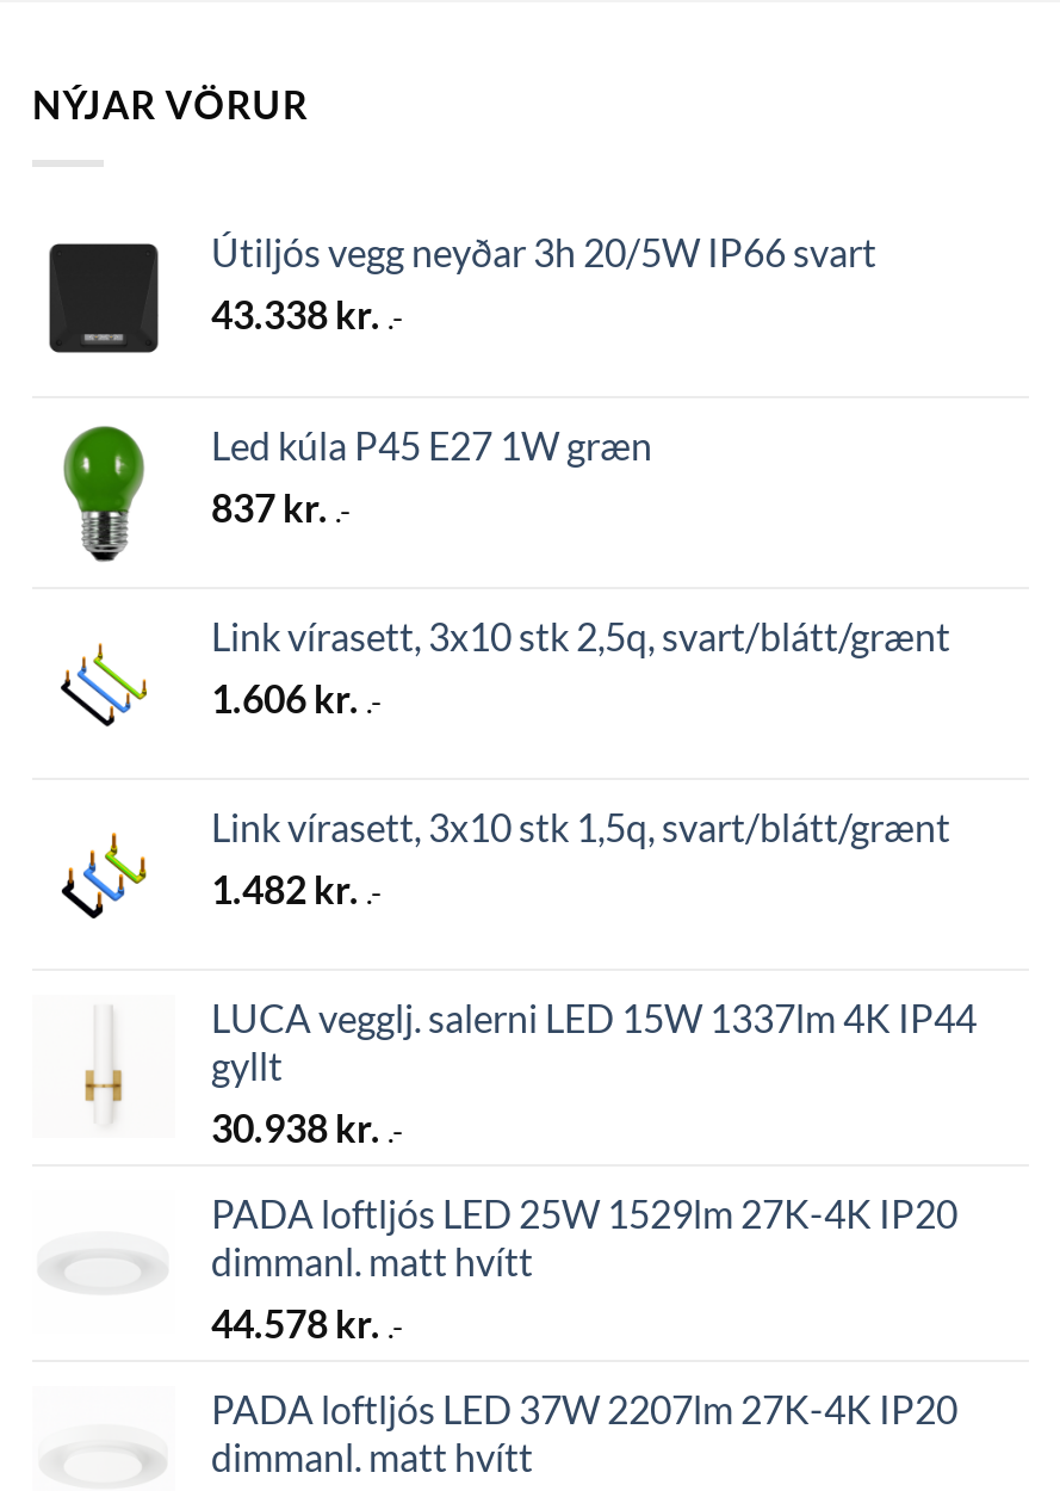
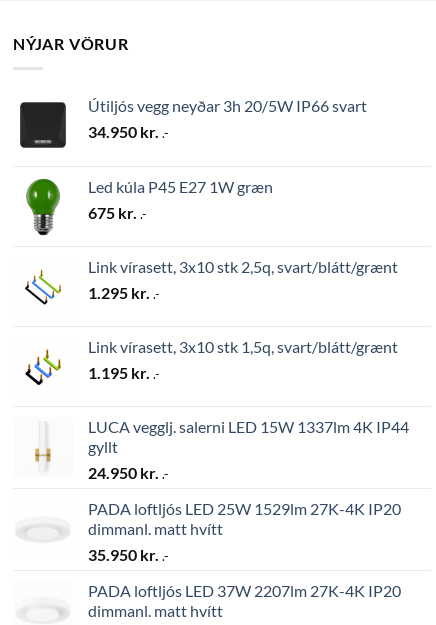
- 43.338 kr. .-
+ 34.950 kr. .-

- 837 kr. .-
+ 675 kr. .-

- 1.606 kr. .-
+ 1.295 kr. .-

- 1.482 kr. .-
+ 1.195 kr. .-

- 30.938 kr. .-
+ 24.950 kr. .-

- 44.578 kr. .-
+ 35.950 kr. .-
